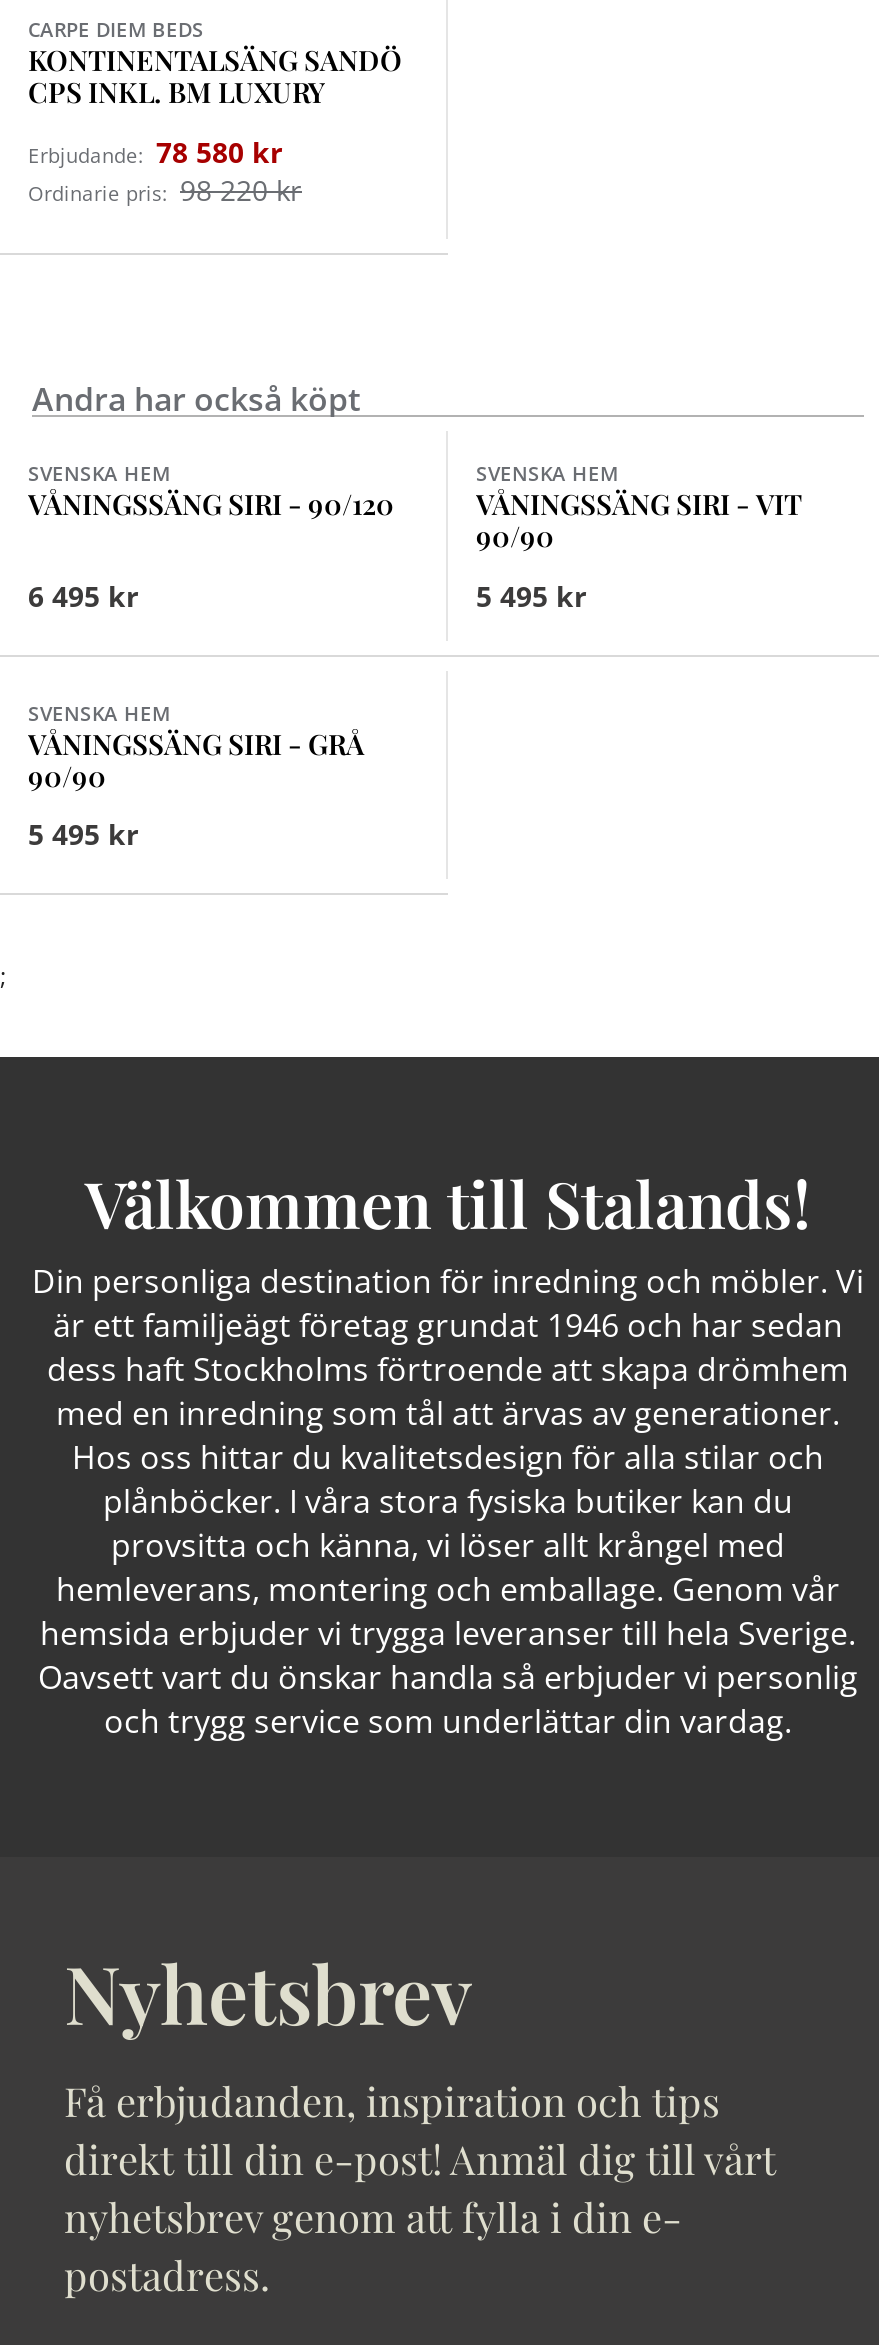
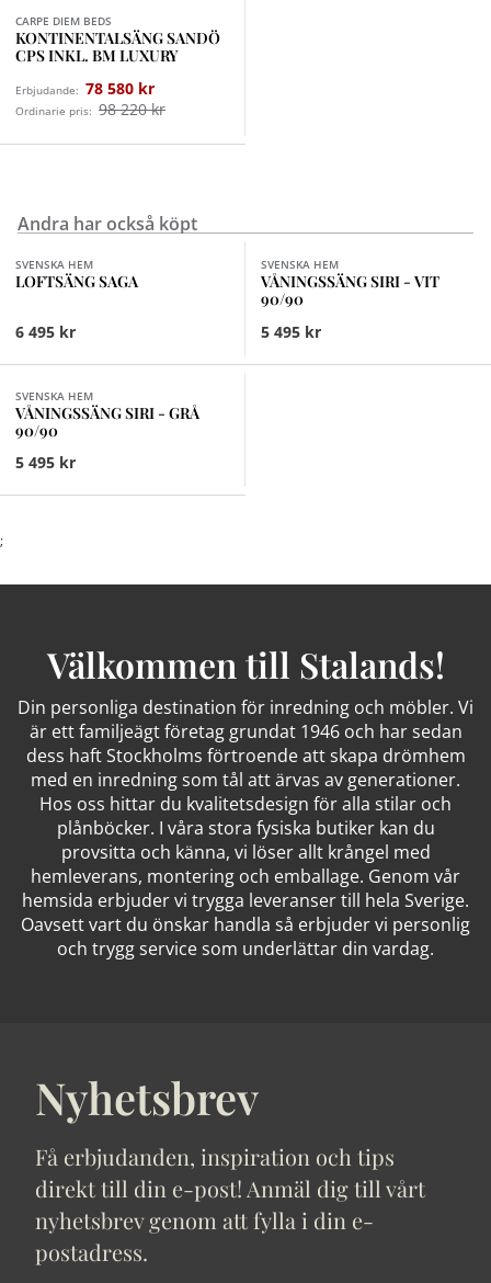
- VÅNINGSSÄNG SIRI - 90/120
+ LOFTSÄNG SAGA
